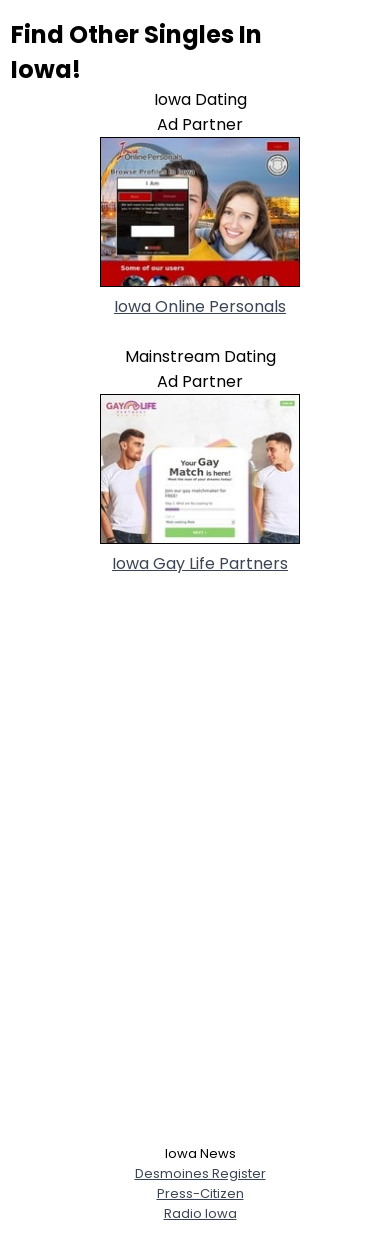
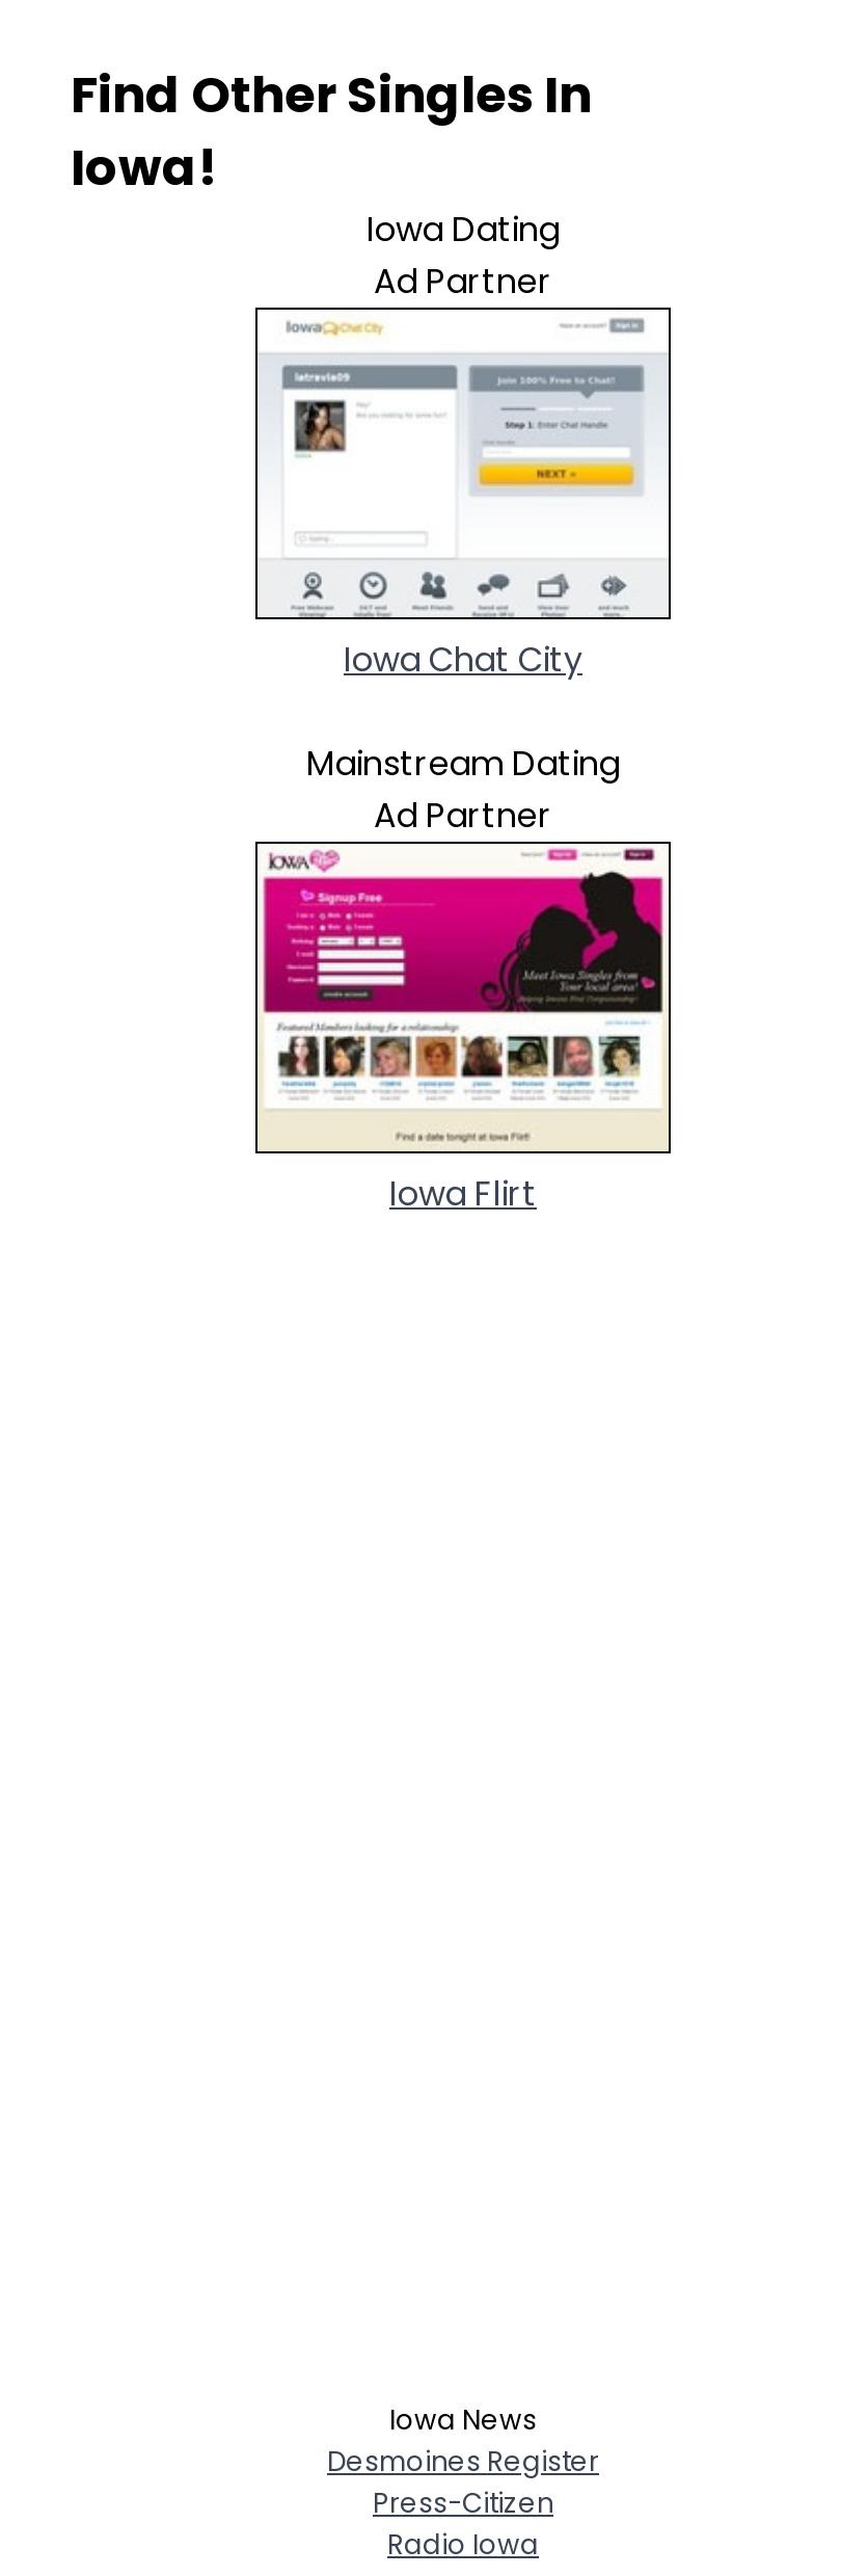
- [image]
- Iowa Online Personals
+ [image]
+ Iowa Chat City

- [image]
- Iowa Gay Life Partners
+ [image]
+ Iowa Flirt
